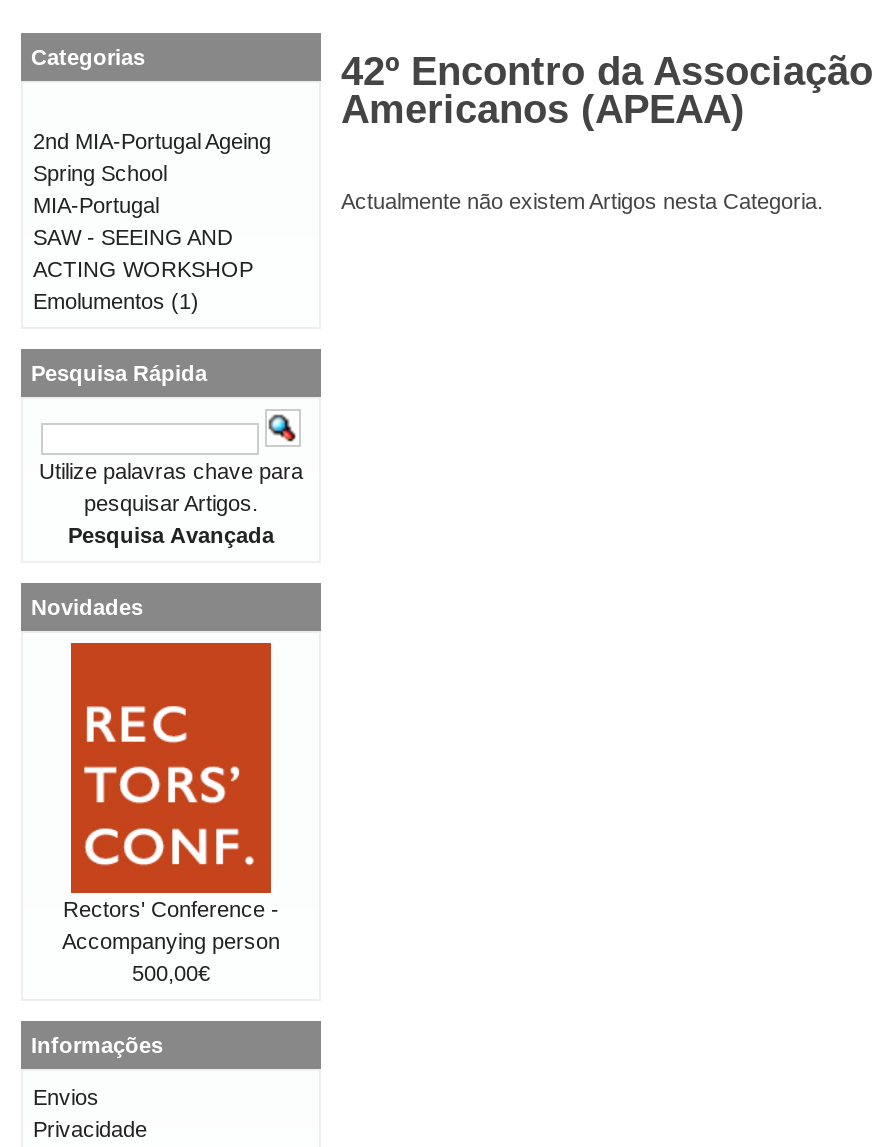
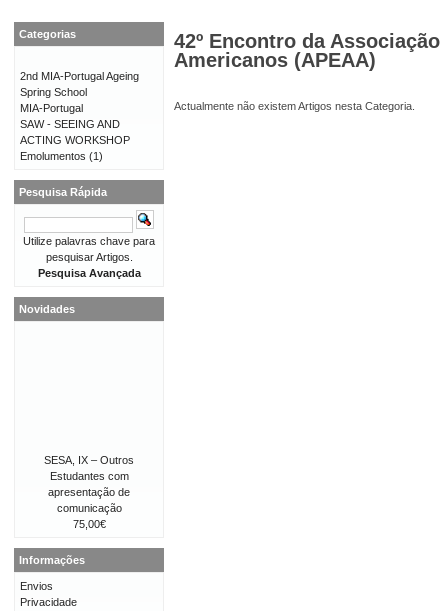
- [image]

- Rectors' Conference -
- Accompanying person
- 500,00€
+ SESA, IX – Outros
+ Estudantes com
+ apresentação de
+ comunicação
+ 75,00€
